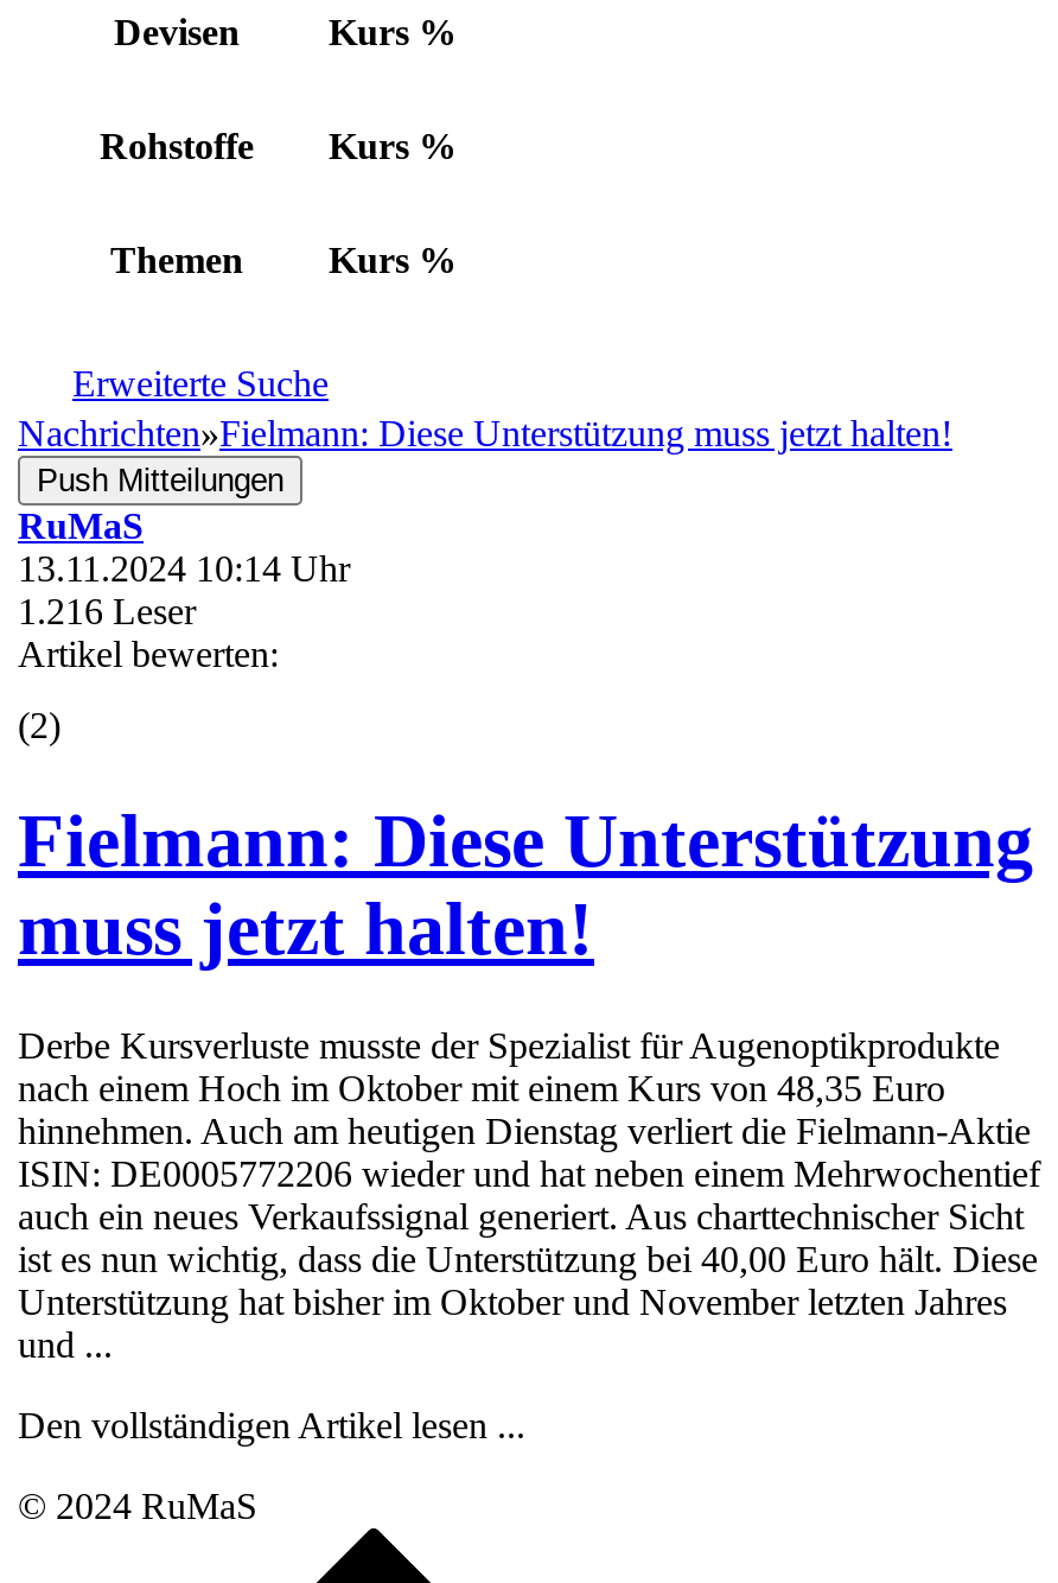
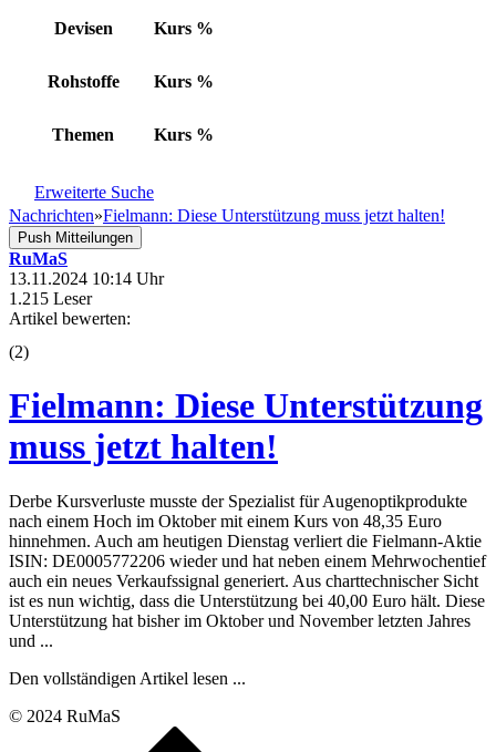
- 1.216 Leser
+ 1.215 Leser
